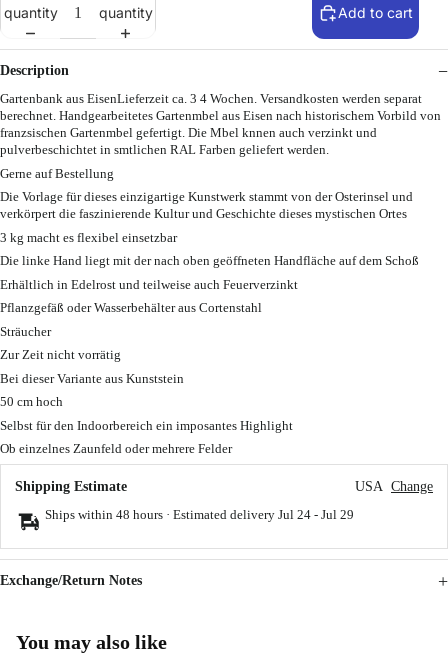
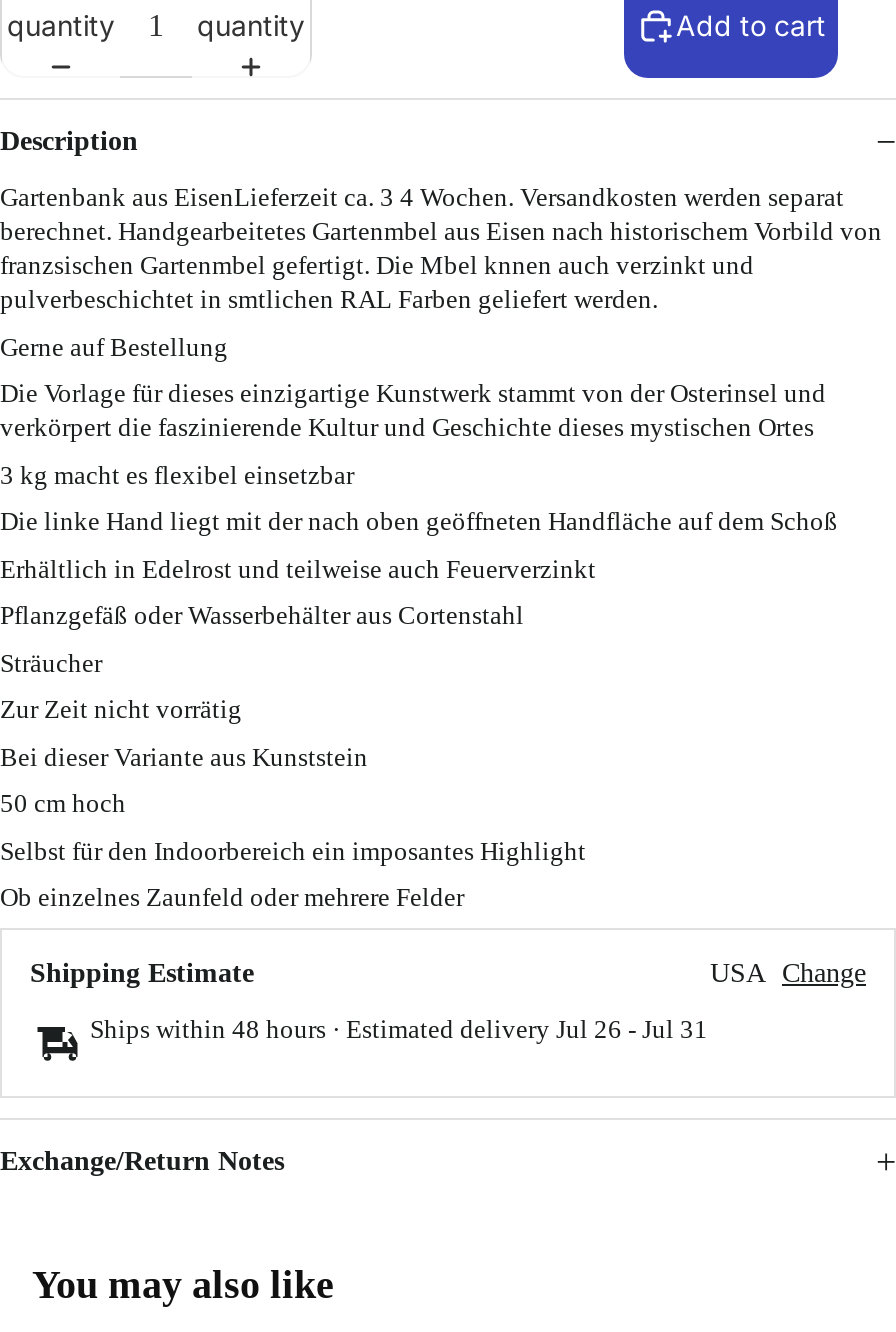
- Ships within 48 hours · Estimated delivery Jul 24 - Jul 29
+ Ships within 48 hours · Estimated delivery Jul 26 - Jul 31
